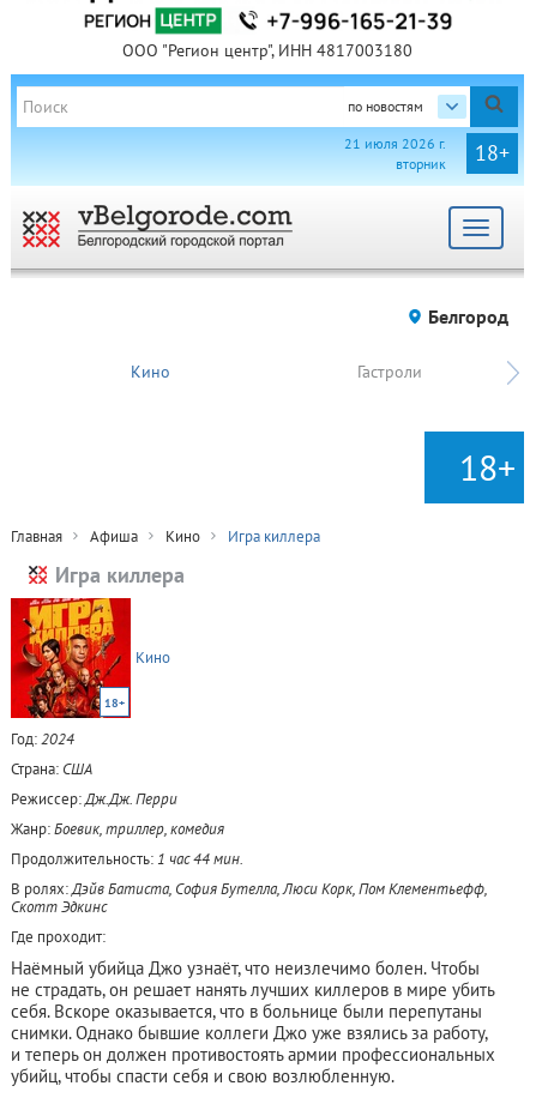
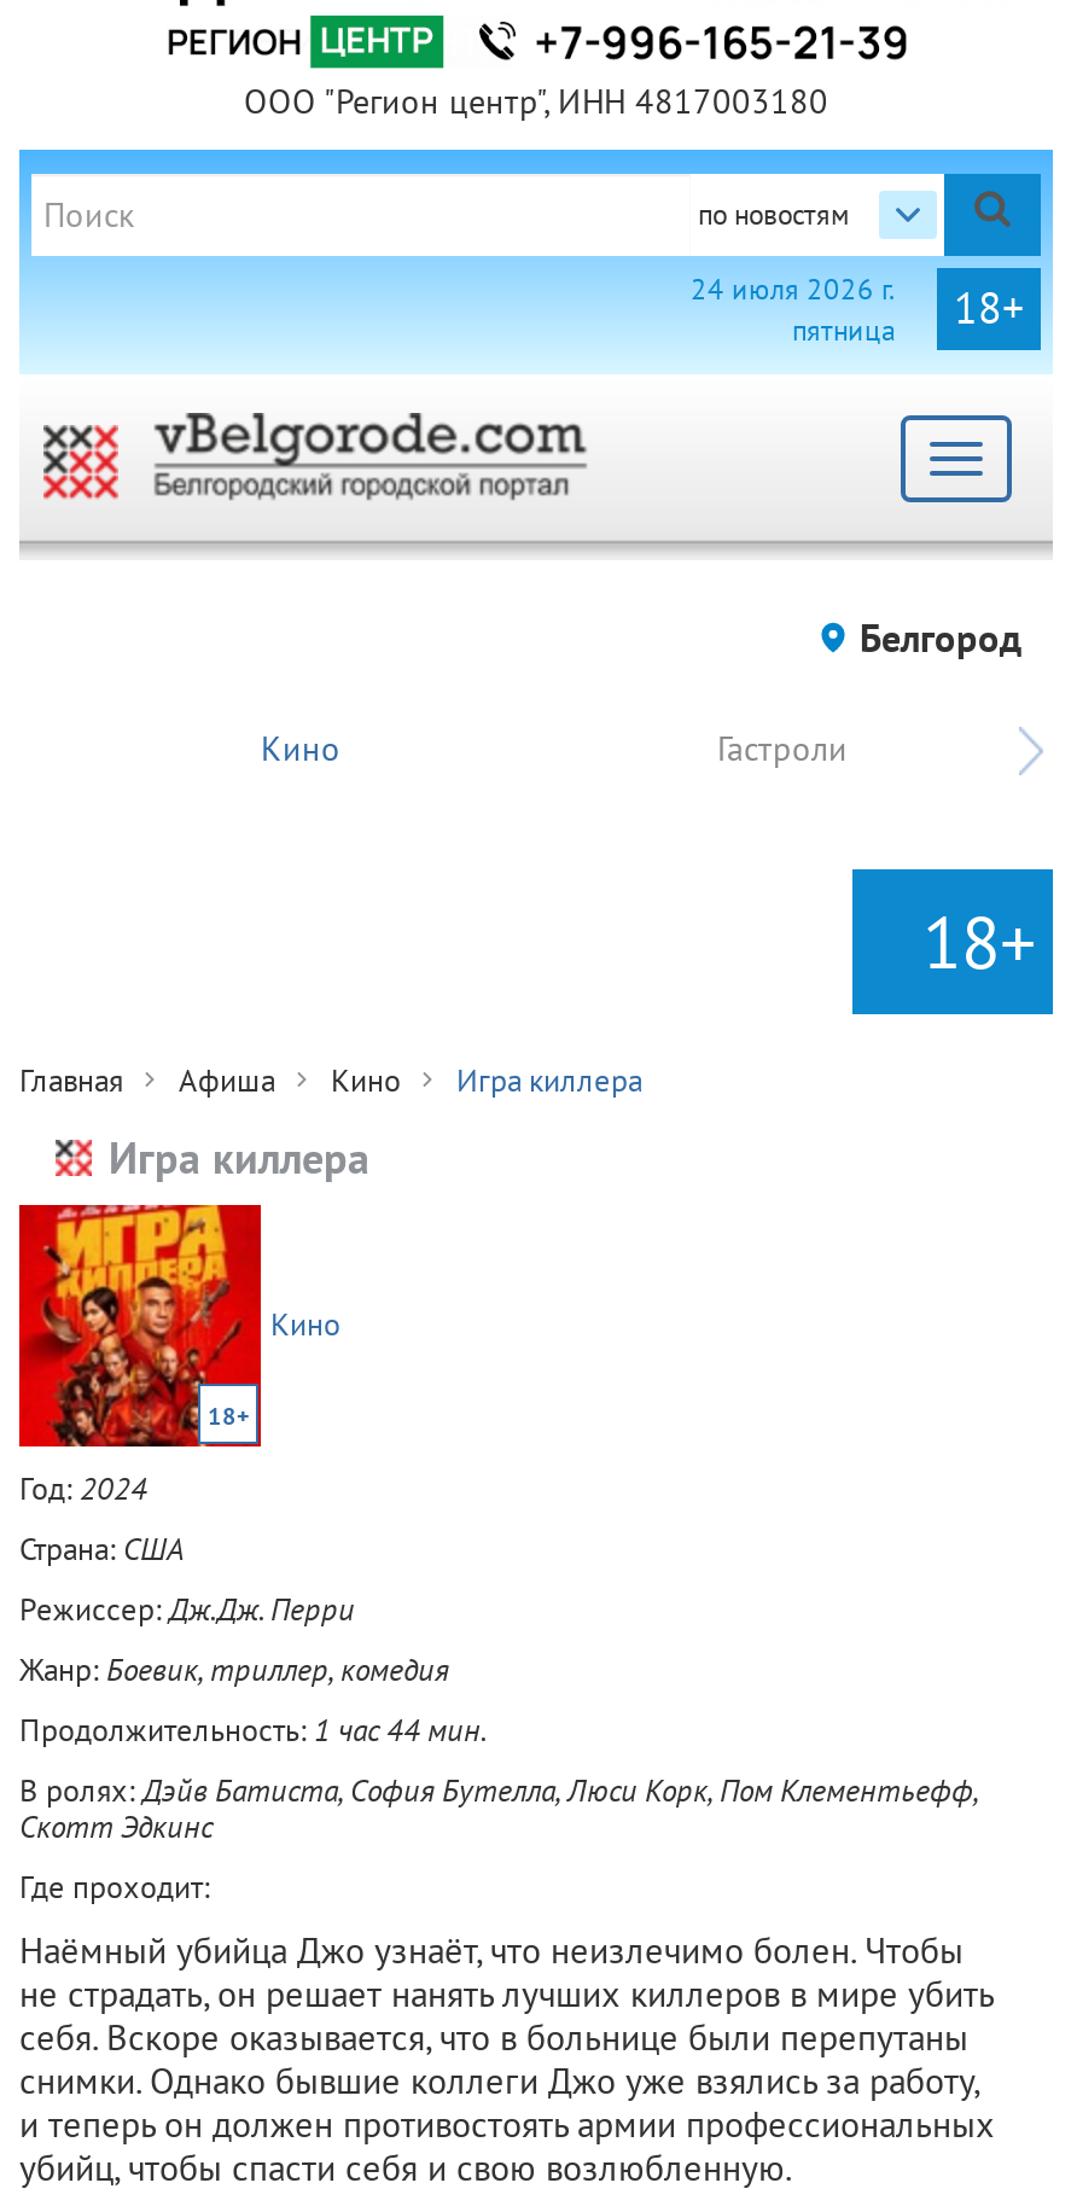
- 21 июля 2026 г.
- вторник
+ 24 июля 2026 г.
+ пятница
